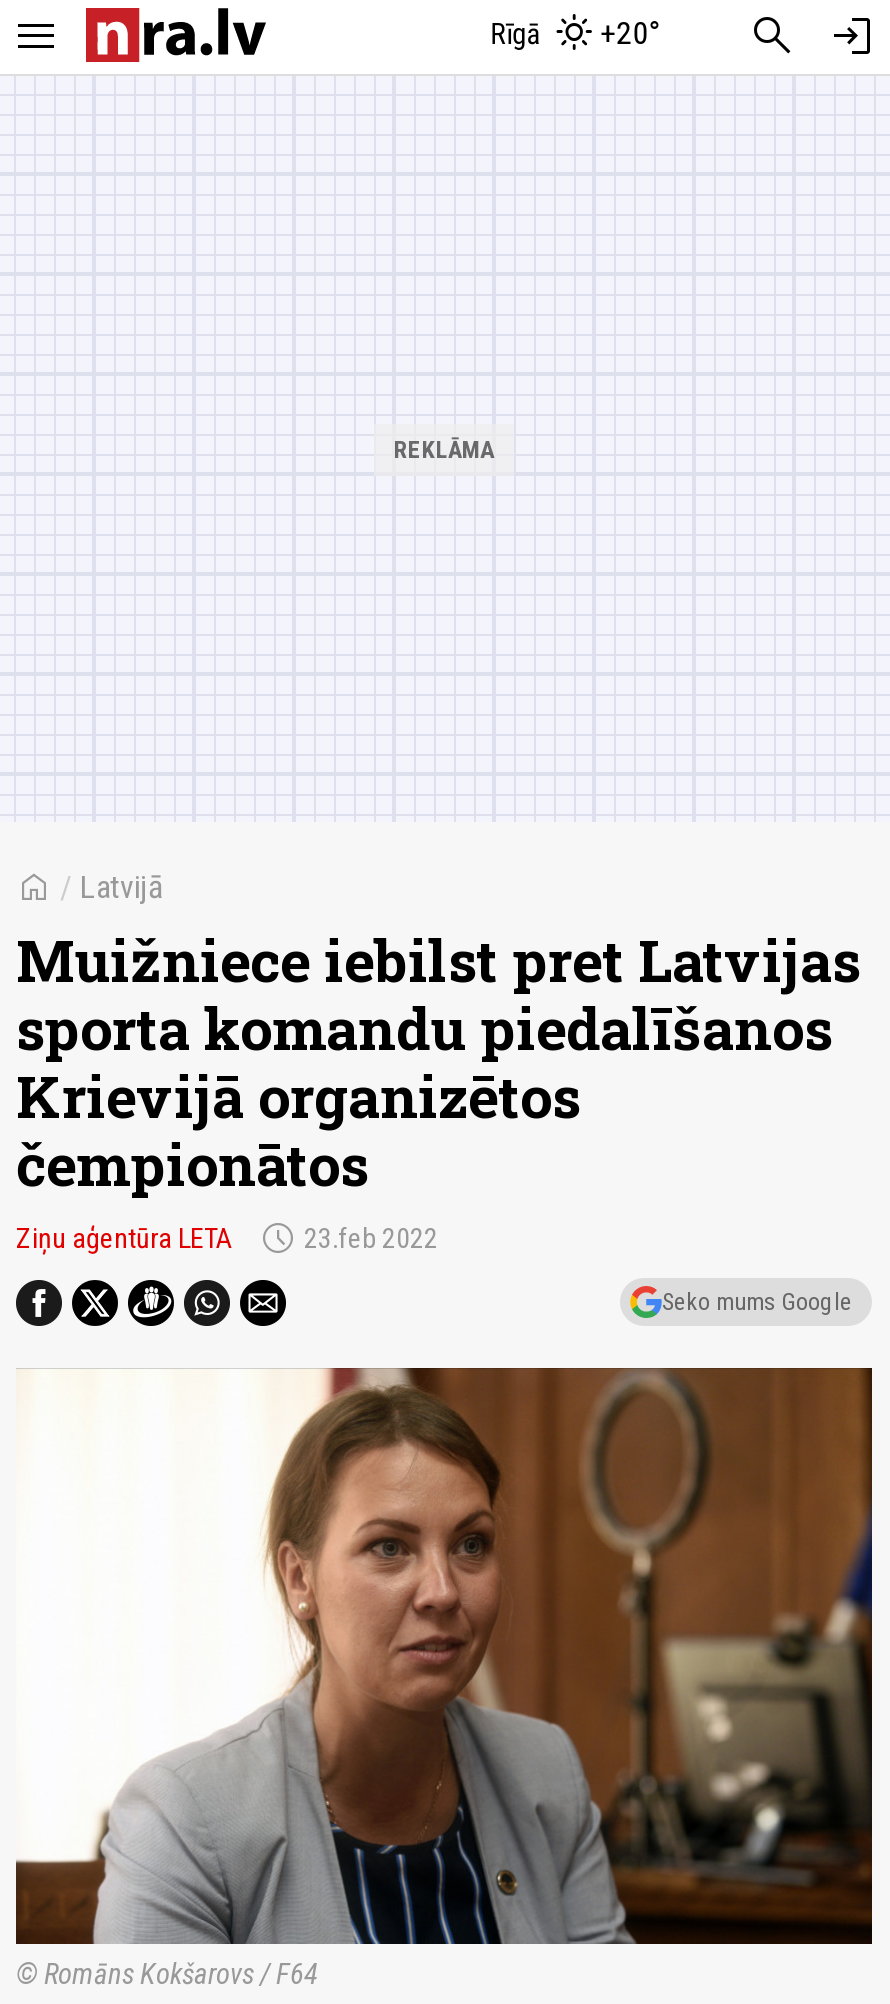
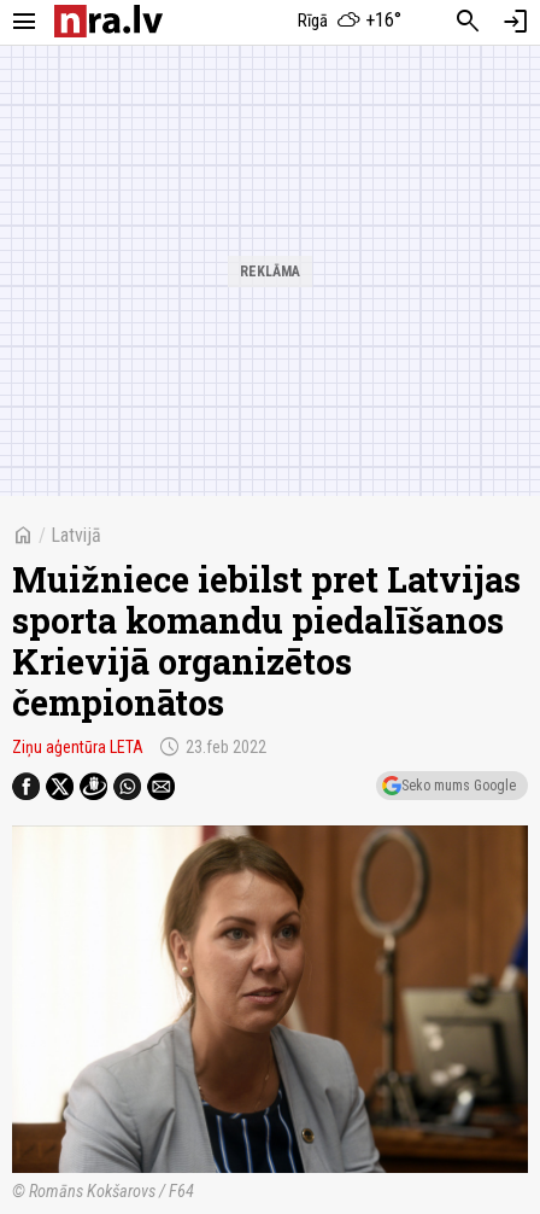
- Rīgā +20°
+ Rīgā +16°
